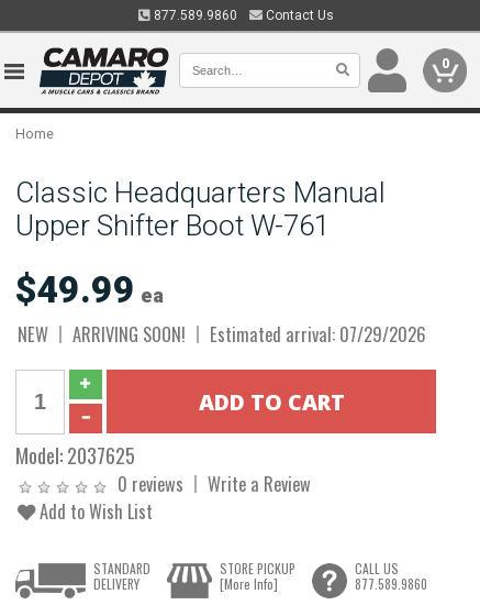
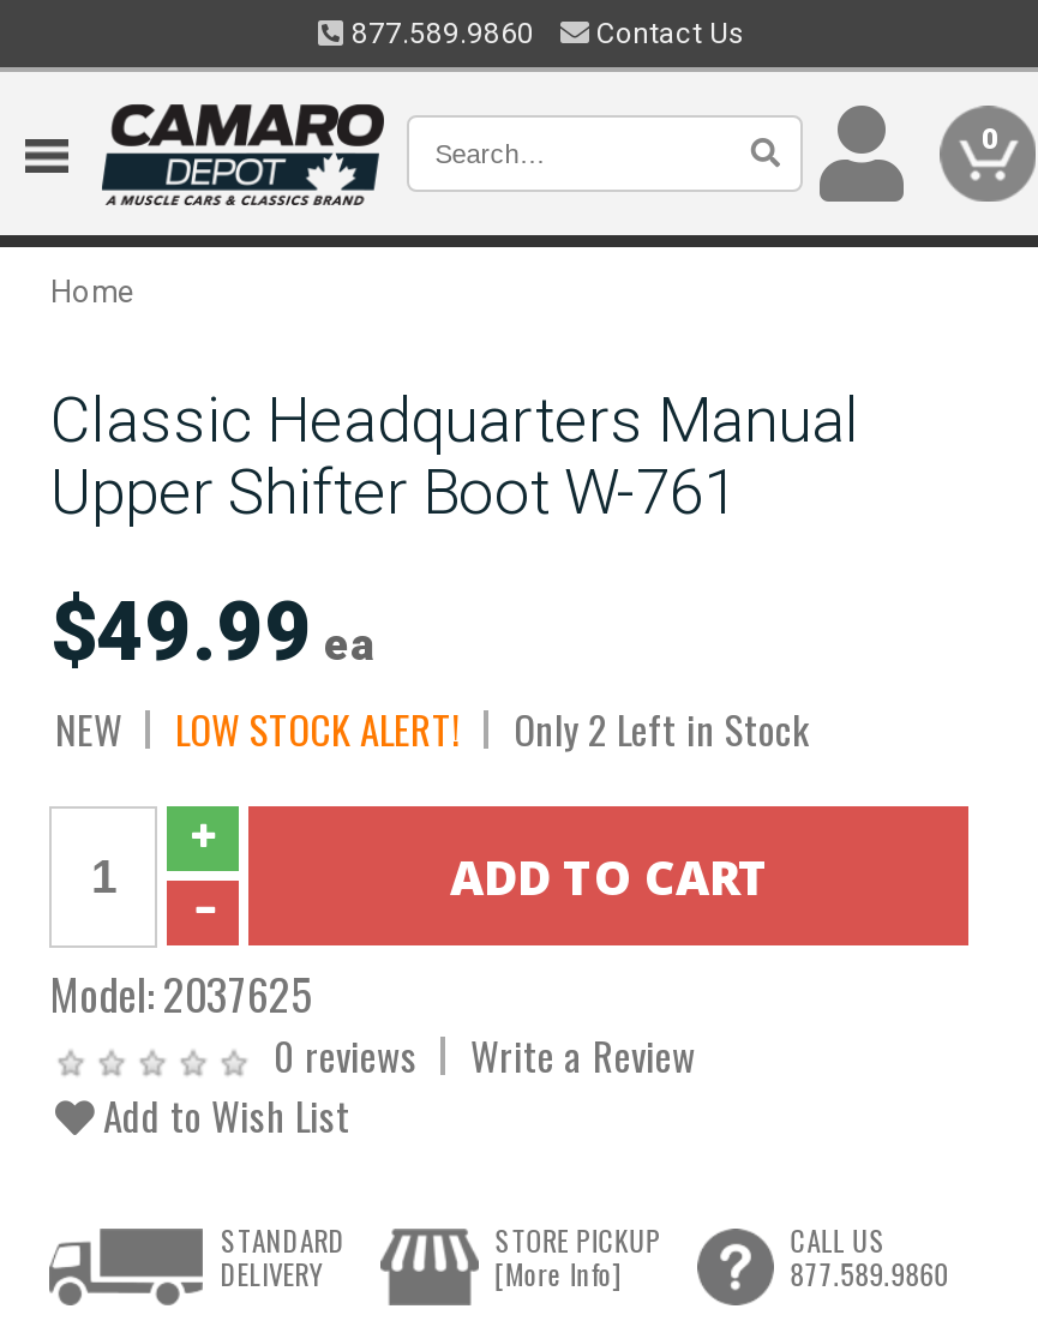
- ARRIVING SOON!
- Estimated arrival: 07/29/2026
+ LOW STOCK ALERT!
+ Only 2 Left in Stock
